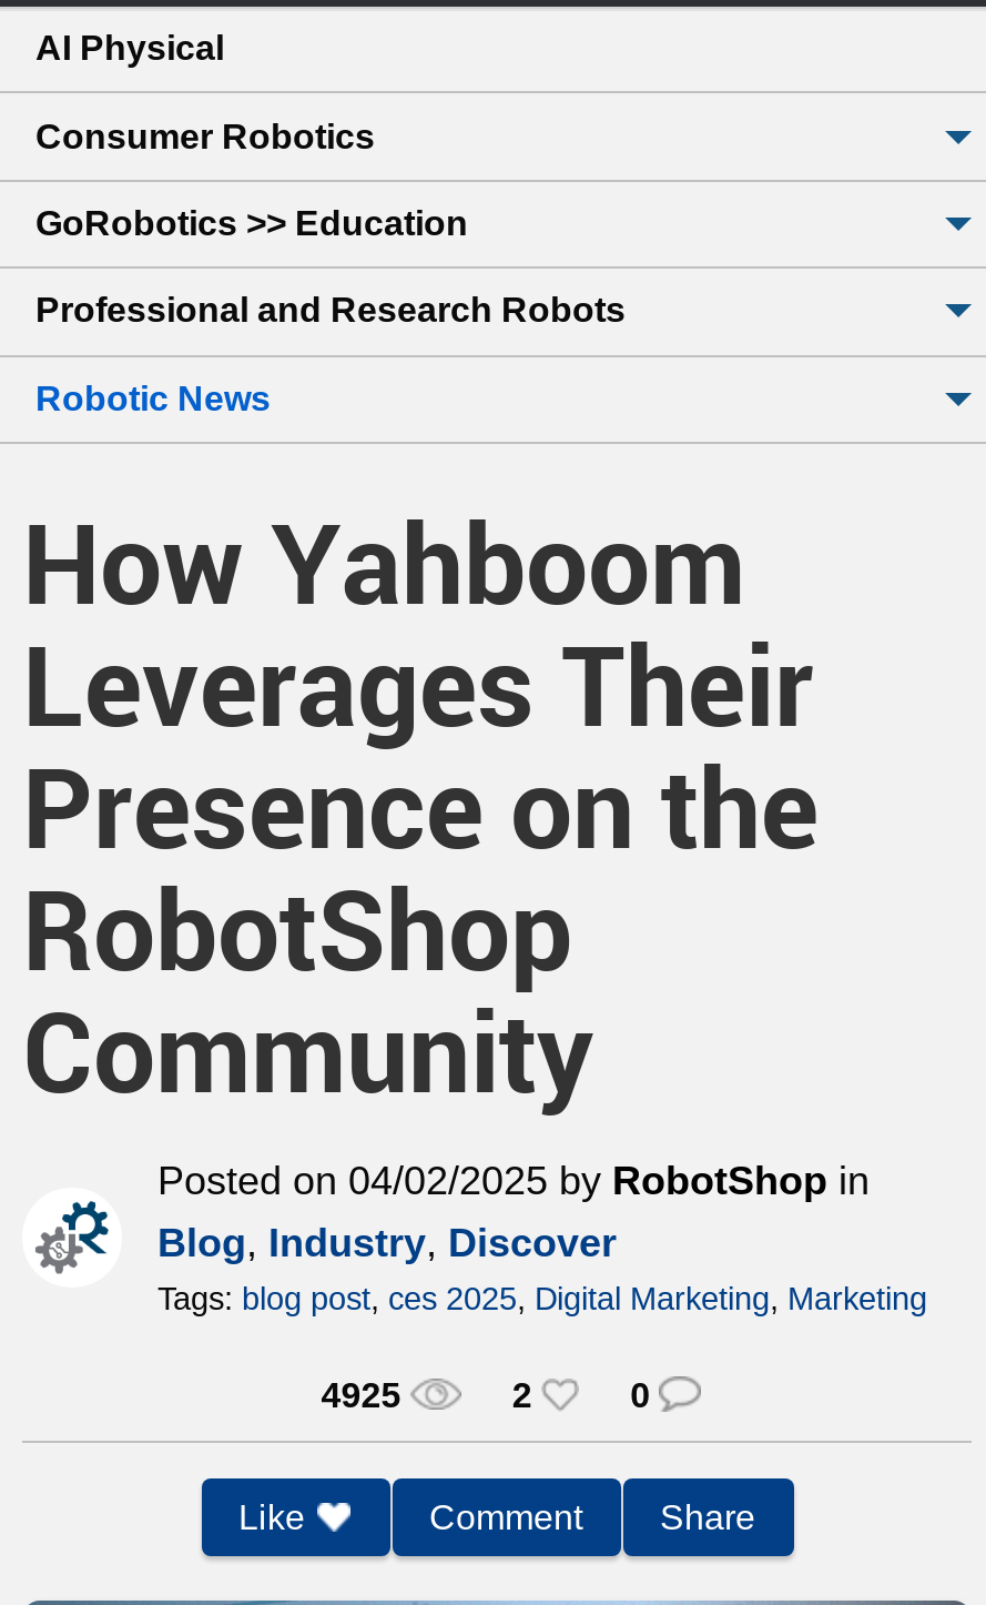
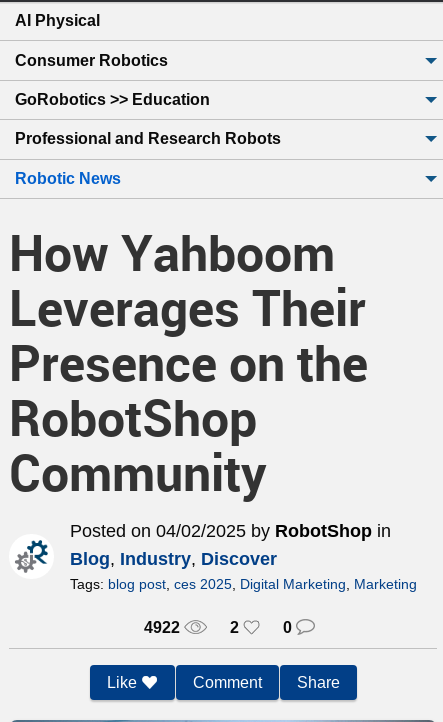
- 4925
+ 4922
